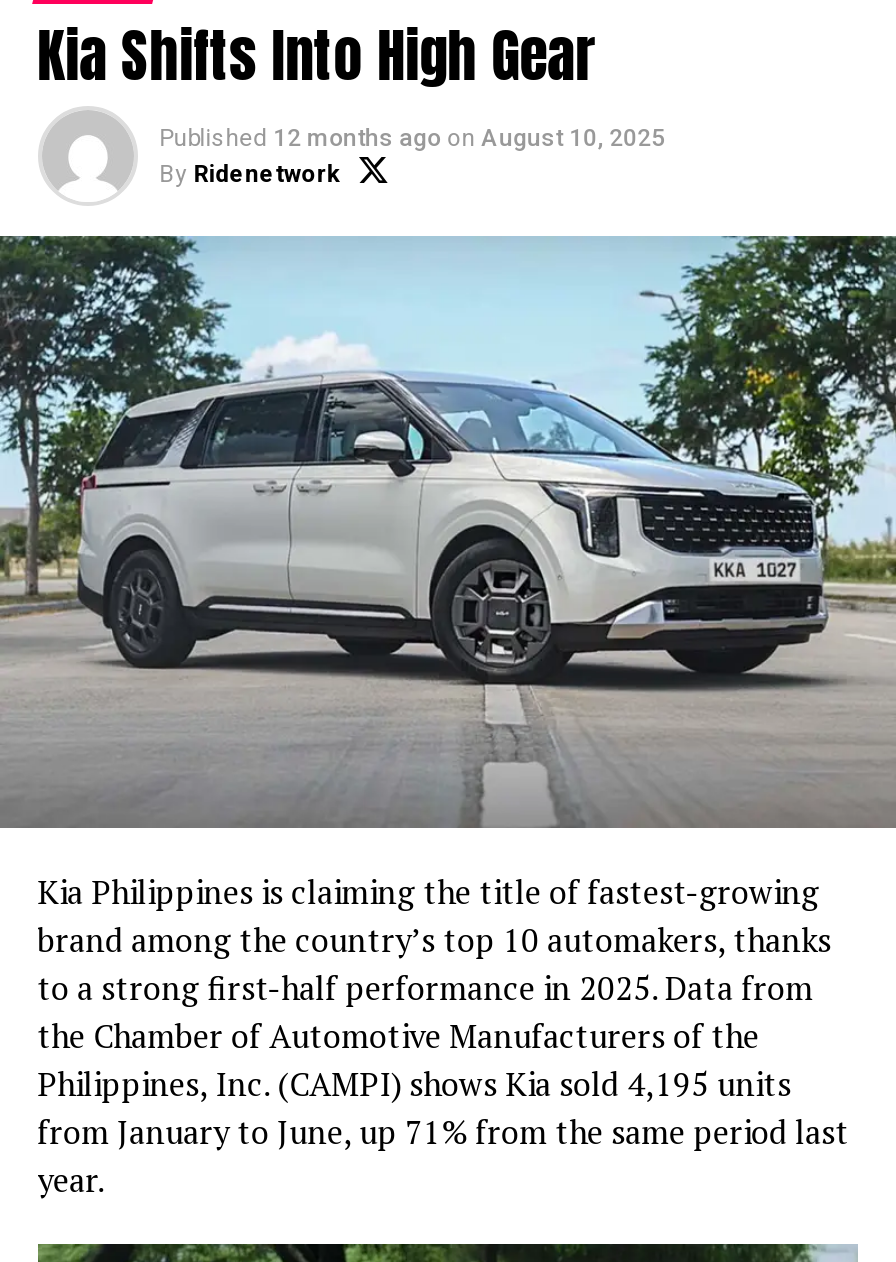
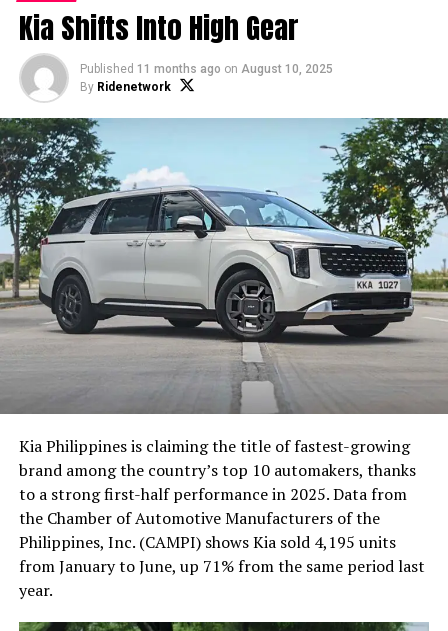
- Published 12 months ago on August 10, 2025
+ Published 11 months ago on August 10, 2025
